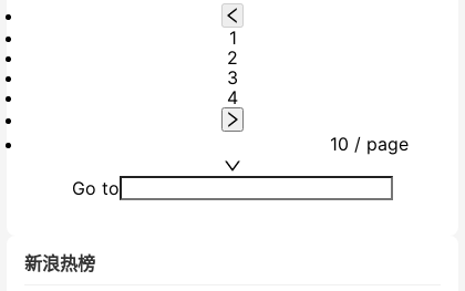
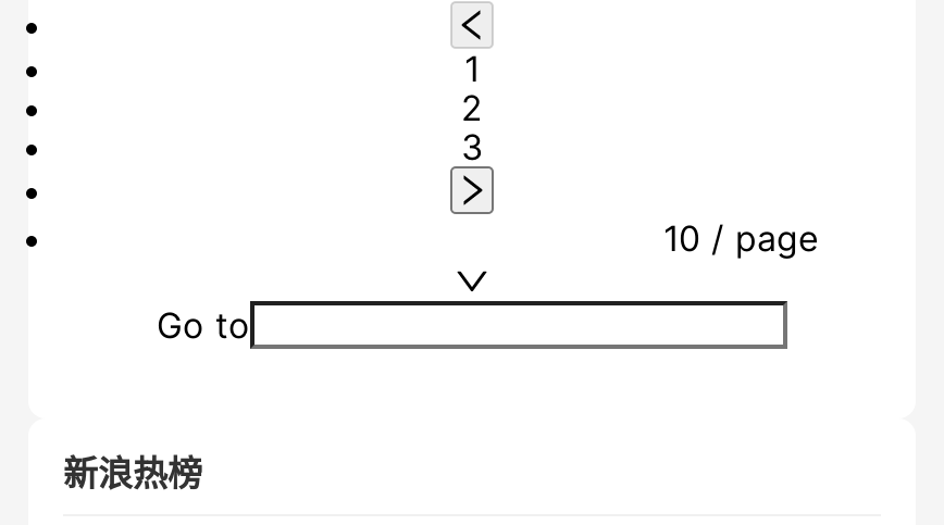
- 4
